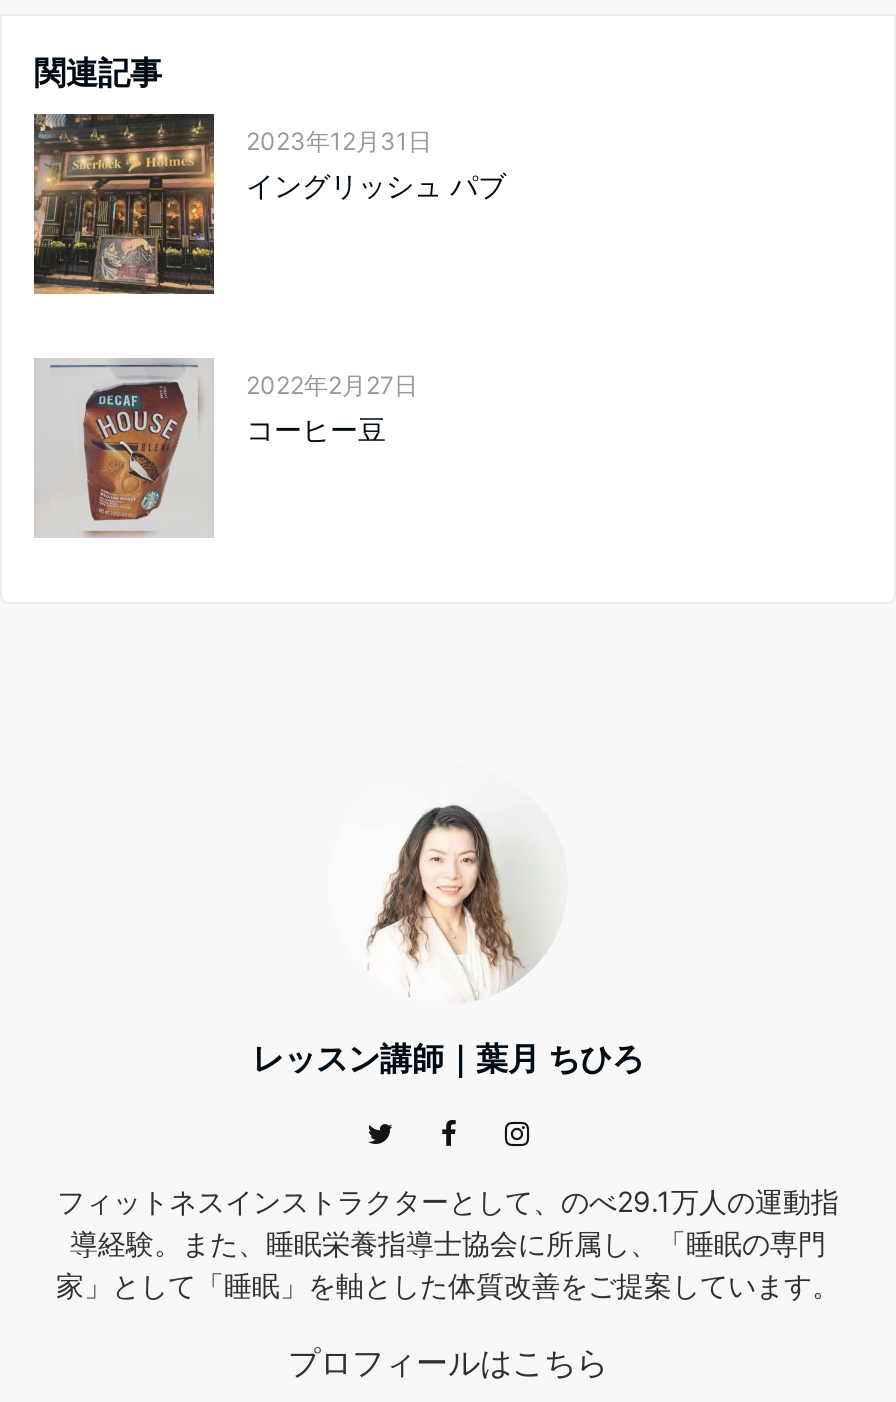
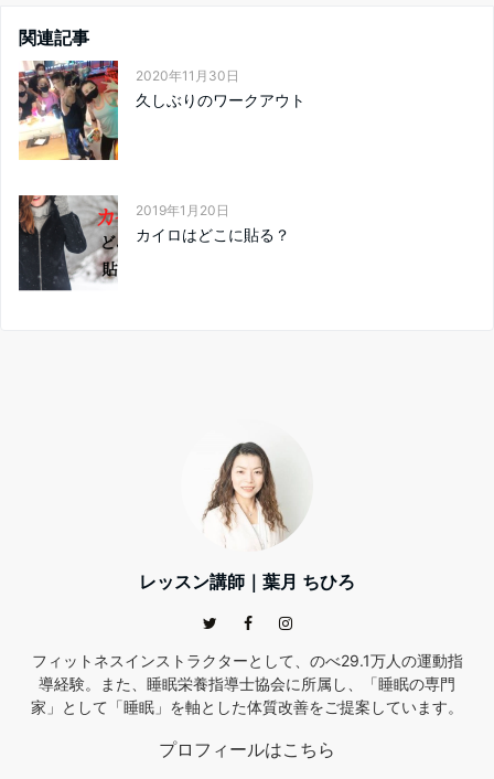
- [image]
- 2023年12月31日
- イングリッシュ パブ
+ [image]
+ 2020年11月30日
+ 久しぶりのワークアウト

- [image]
- 2022年2月27日
- コーヒー豆
+ [image]
+ 2019年1月20日
+ カイロはどこに貼る？
